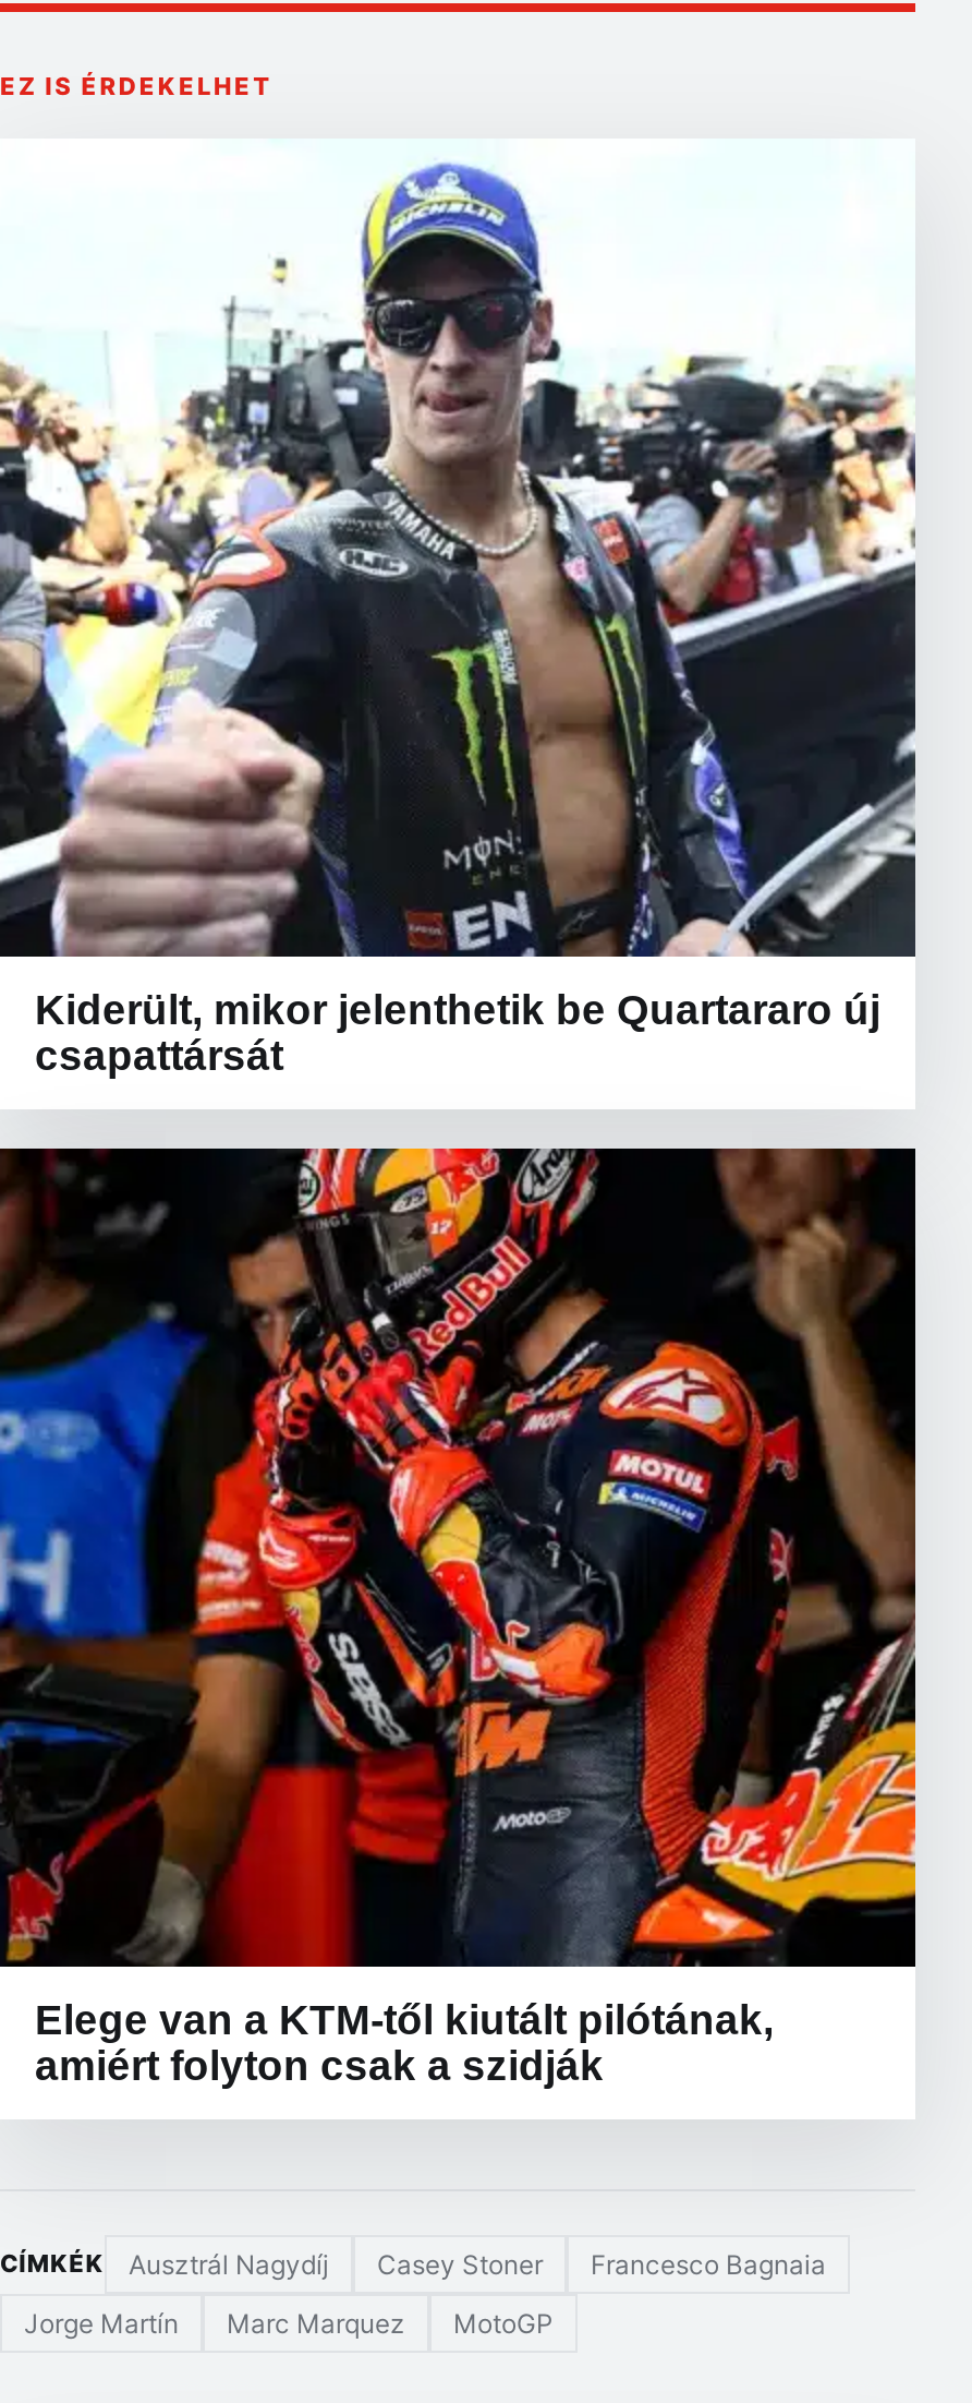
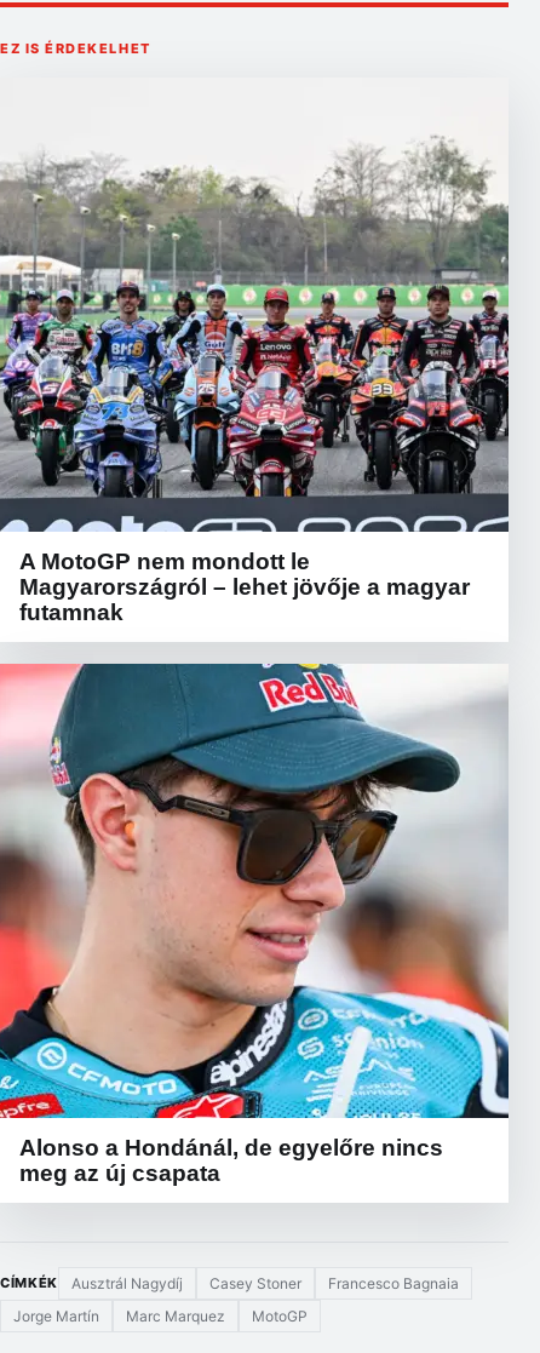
- [image]
- Kiderült, mikor jelenthetik be Quartararo új
- csapattársát
+ [image]
+ A MotoGP nem mondott le
+ Magyarországról – lehet jövője a magyar
+ futamnak

- [image]
- Elege van a KTM-től kiutált pilótának,
- amiért folyton csak a szidják
+ [image]
+ Alonso a Hondánál, de egyelőre nincs
+ meg az új csapata
